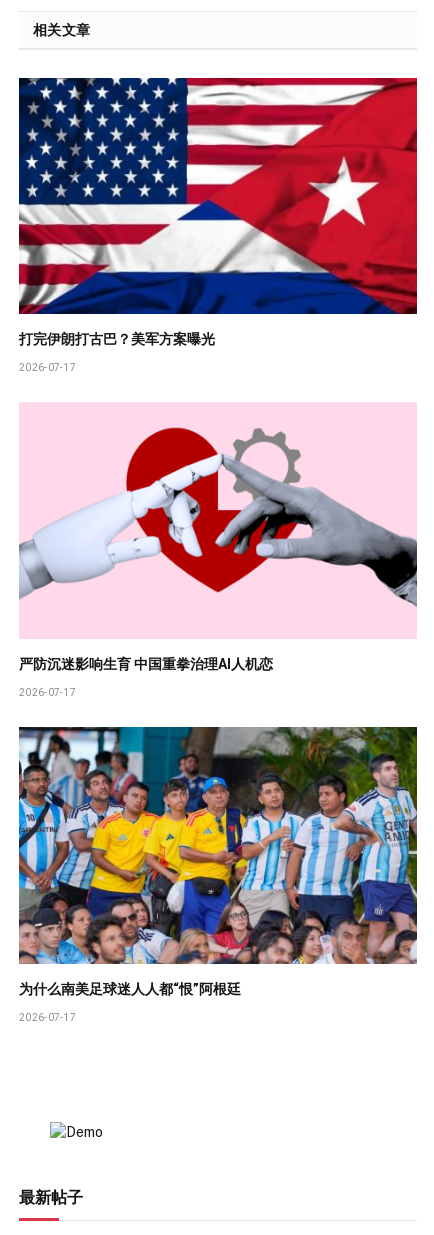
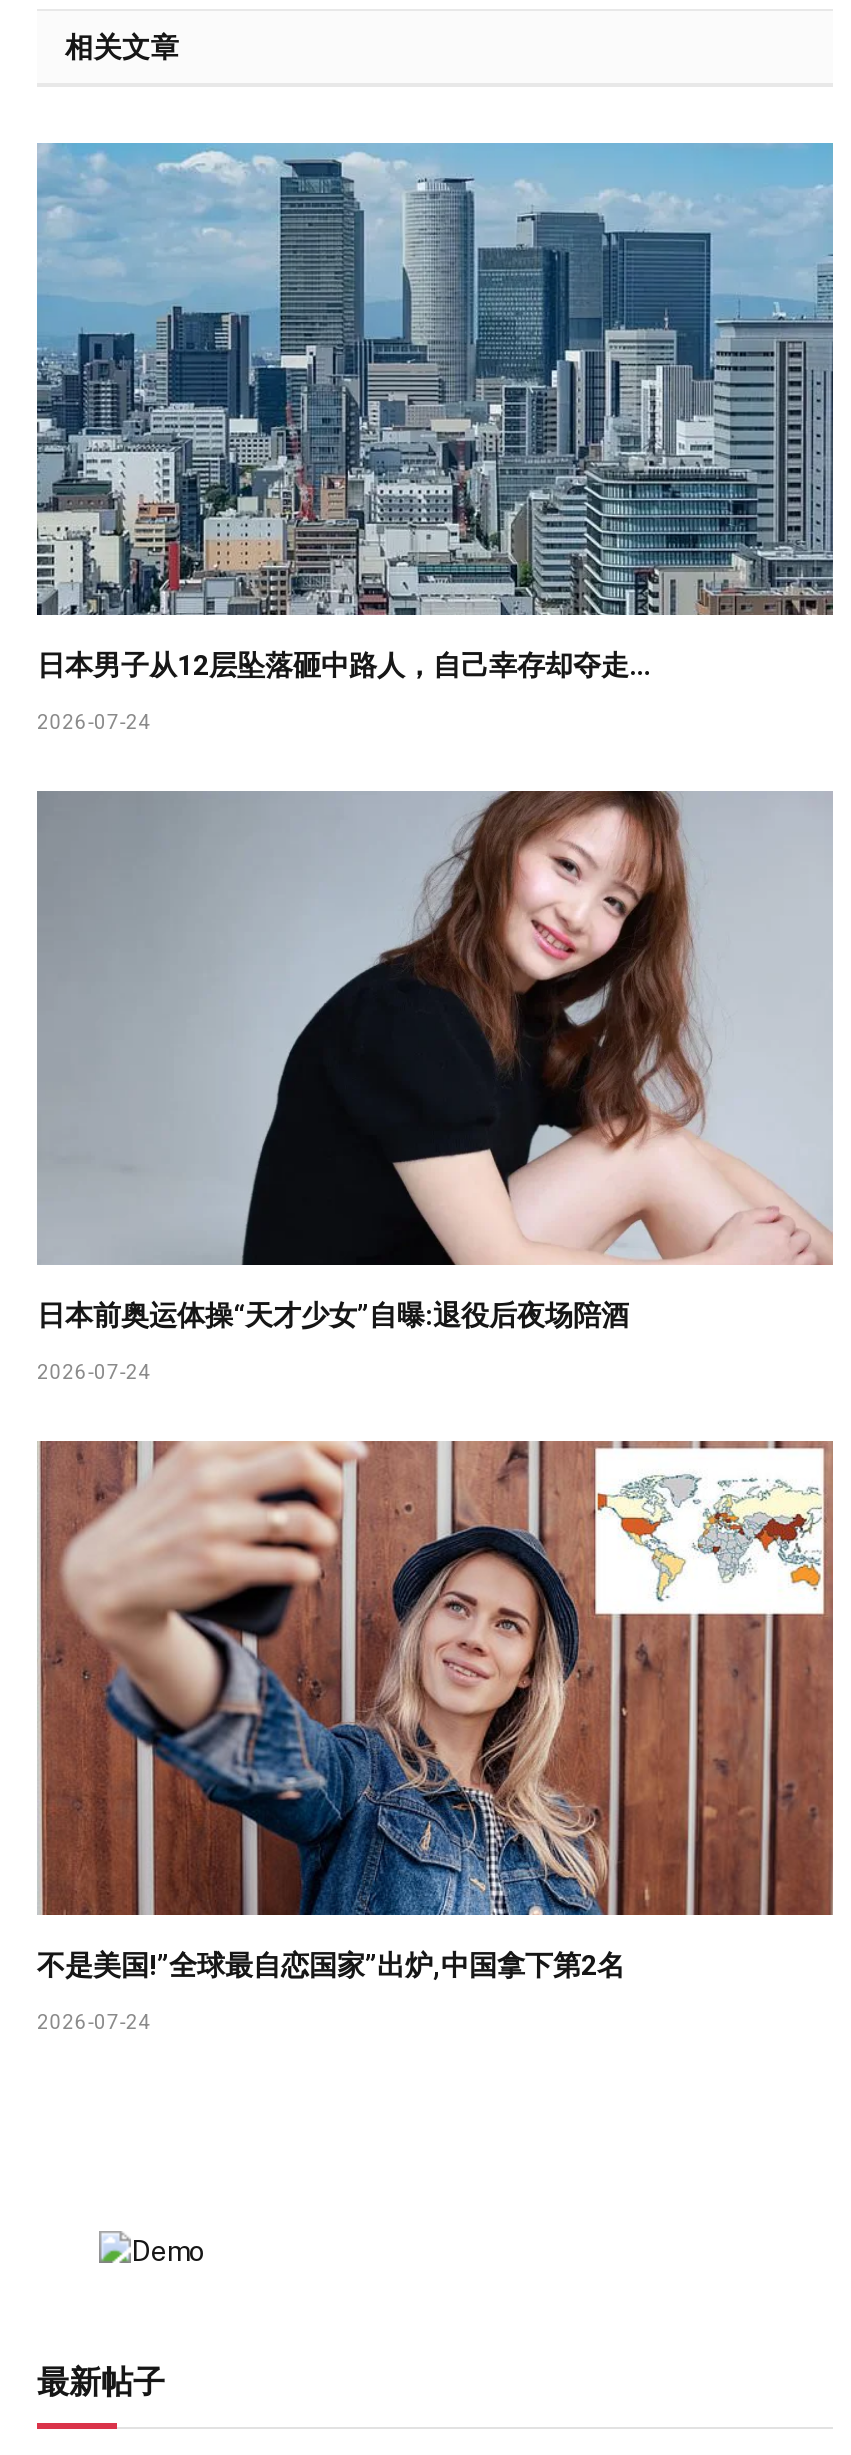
- [image]
- 打完伊朗打古巴？美军方案曝光
+ [image]
+ 日本男子从12层坠落砸中路人，自己幸存却夺走…

- 2026-07-17
+ 2026-07-24

- [image]
- 严防沉迷影响生育 中国重拳治理AI人机恋
+ [image]
+ 日本前奥运体操“天才少女”自曝:退役后夜场陪酒

- 2026-07-17
+ 2026-07-24

- [image]
- 为什么南美足球迷人人都“恨”阿根廷
+ [image]
+ 不是美国!”全球最自恋国家”出炉,中国拿下第2名

- 2026-07-17
+ 2026-07-24
